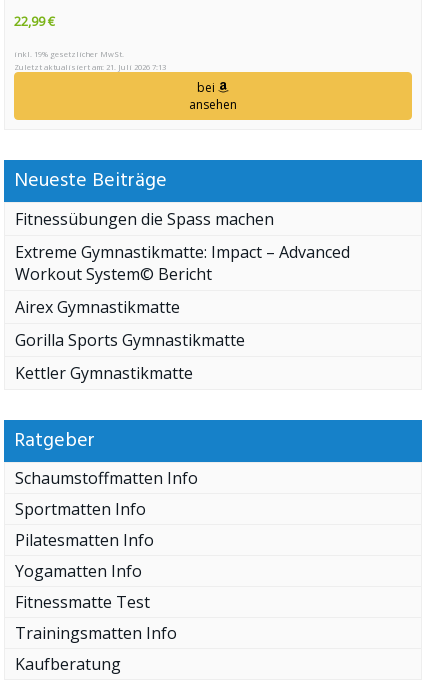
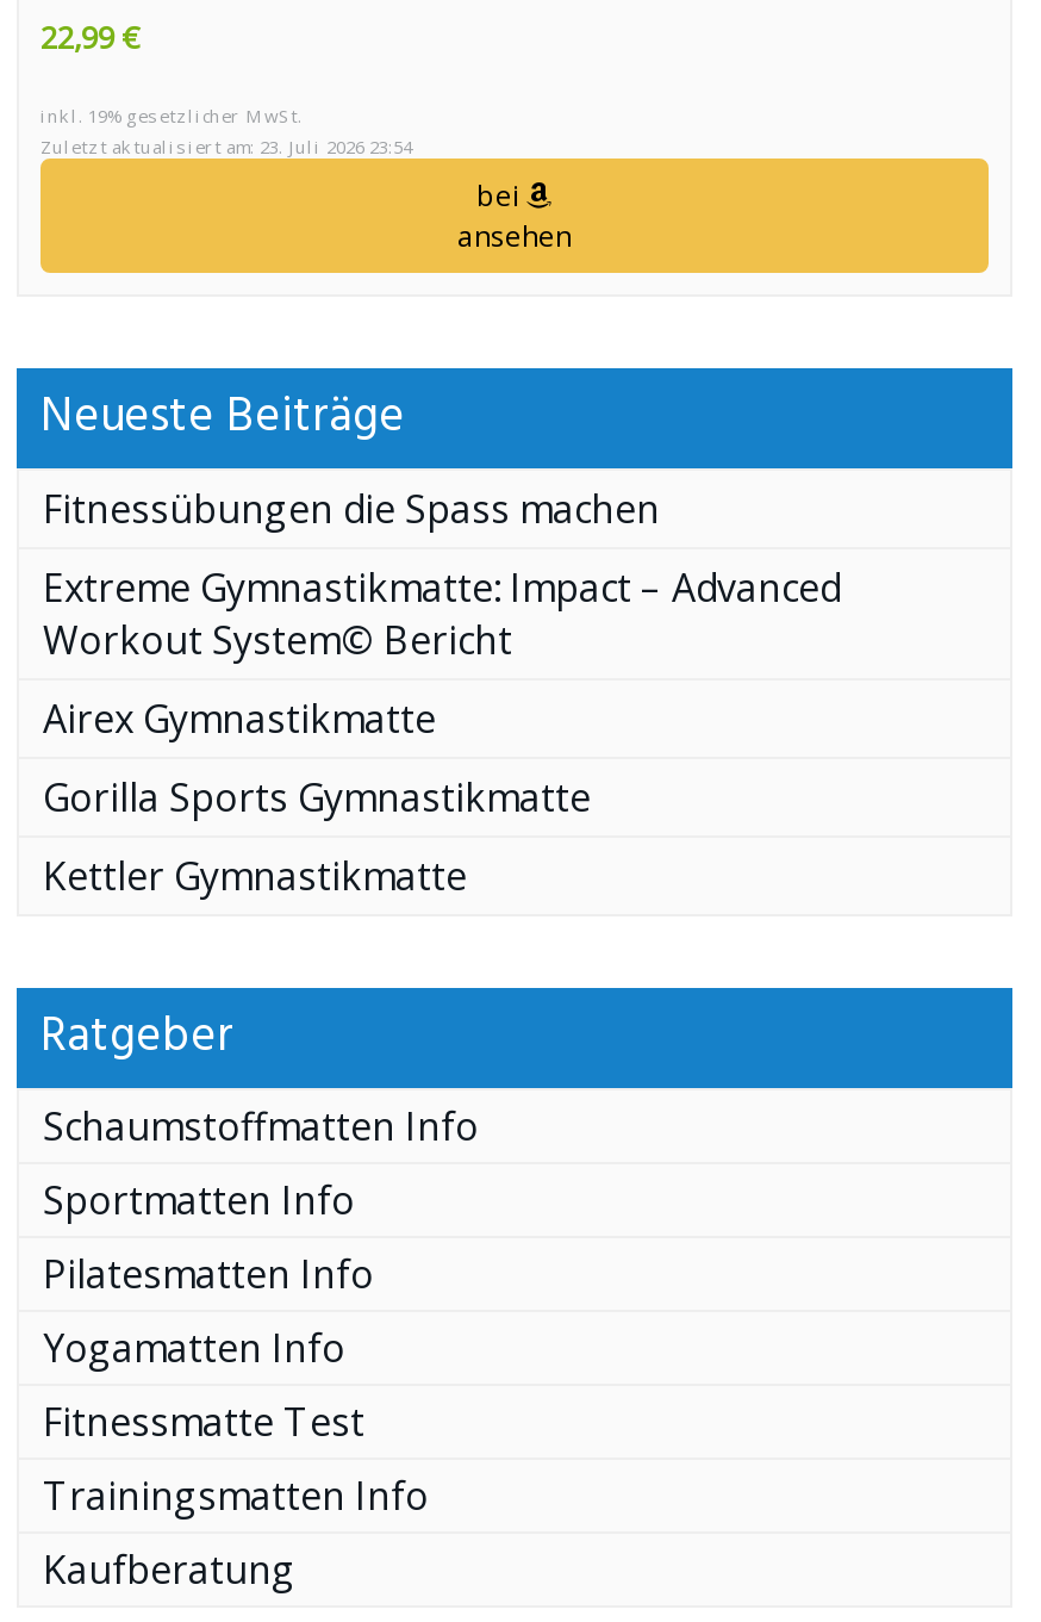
- Zuletzt aktualisiert am: 21. Juli 2026 7:13
+ Zuletzt aktualisiert am: 23. Juli 2026 23:54
